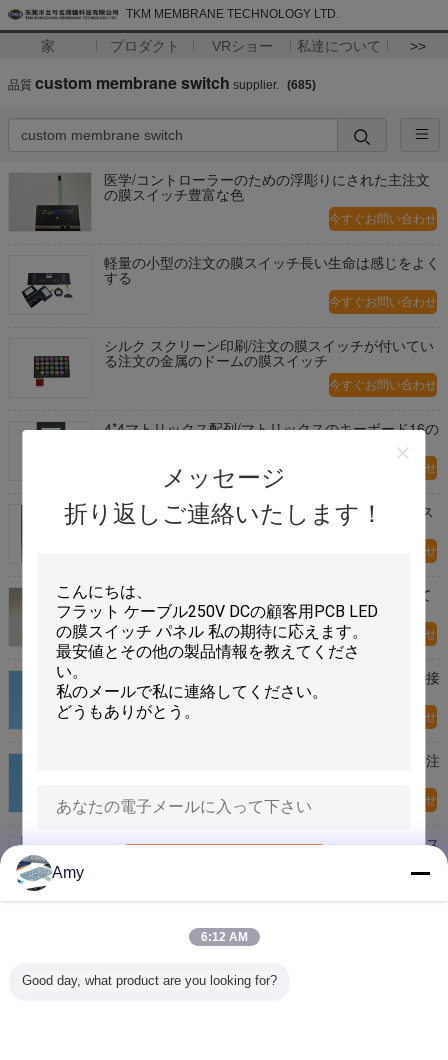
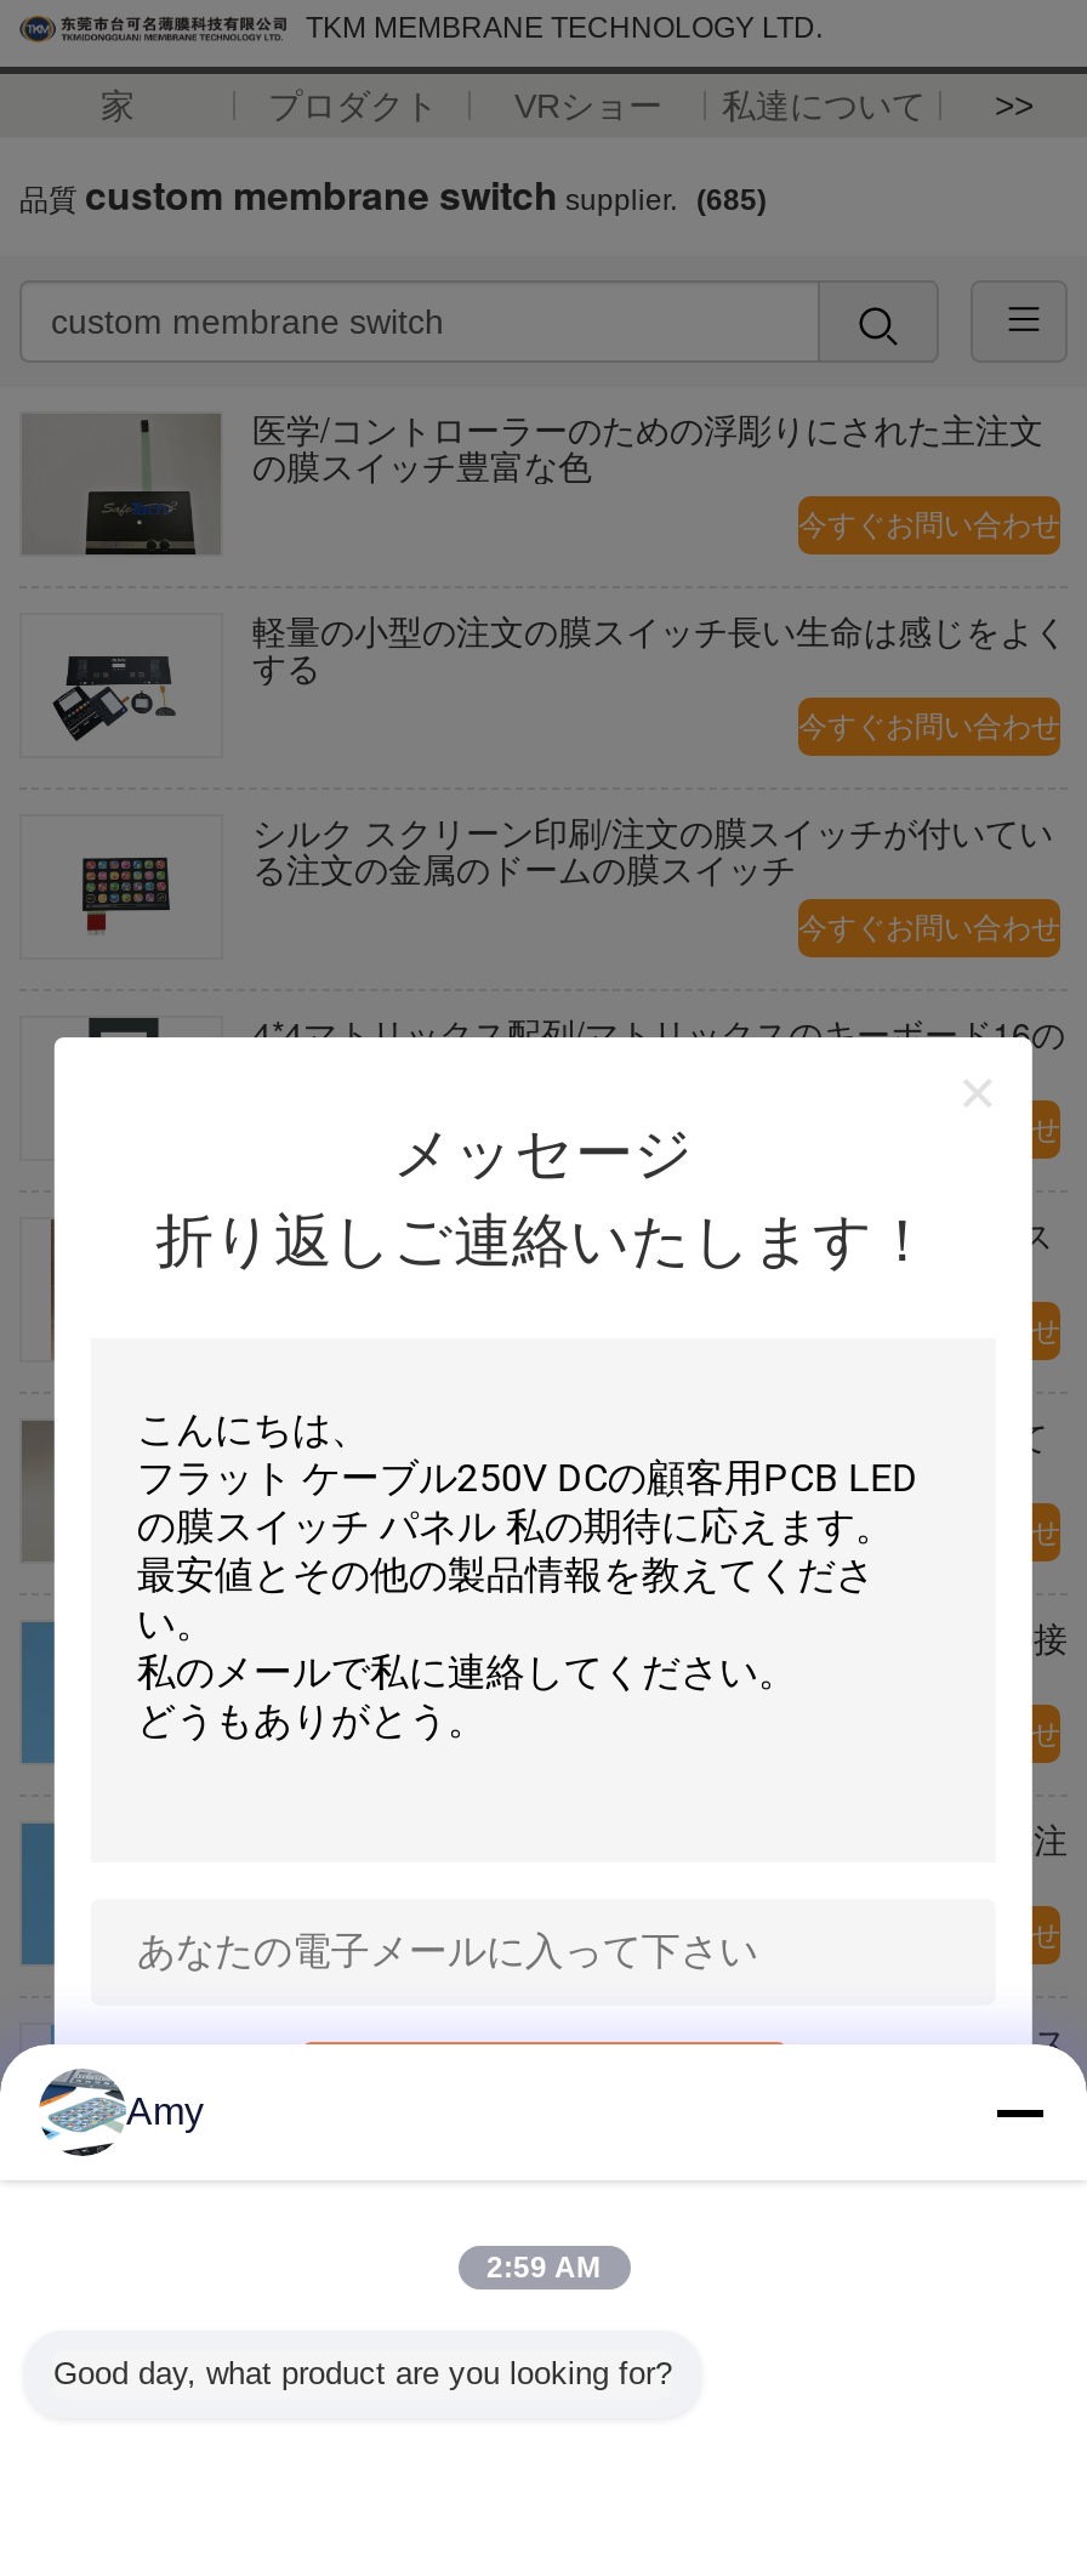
- 6:12 AM
+ 2:59 AM
